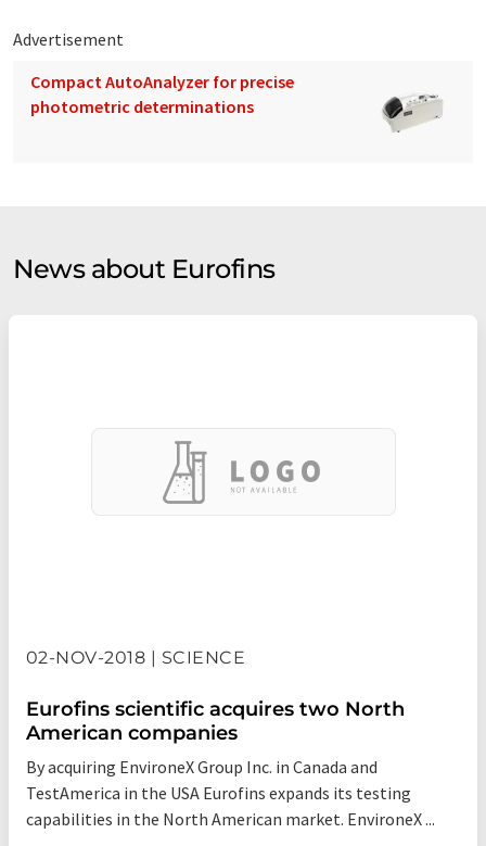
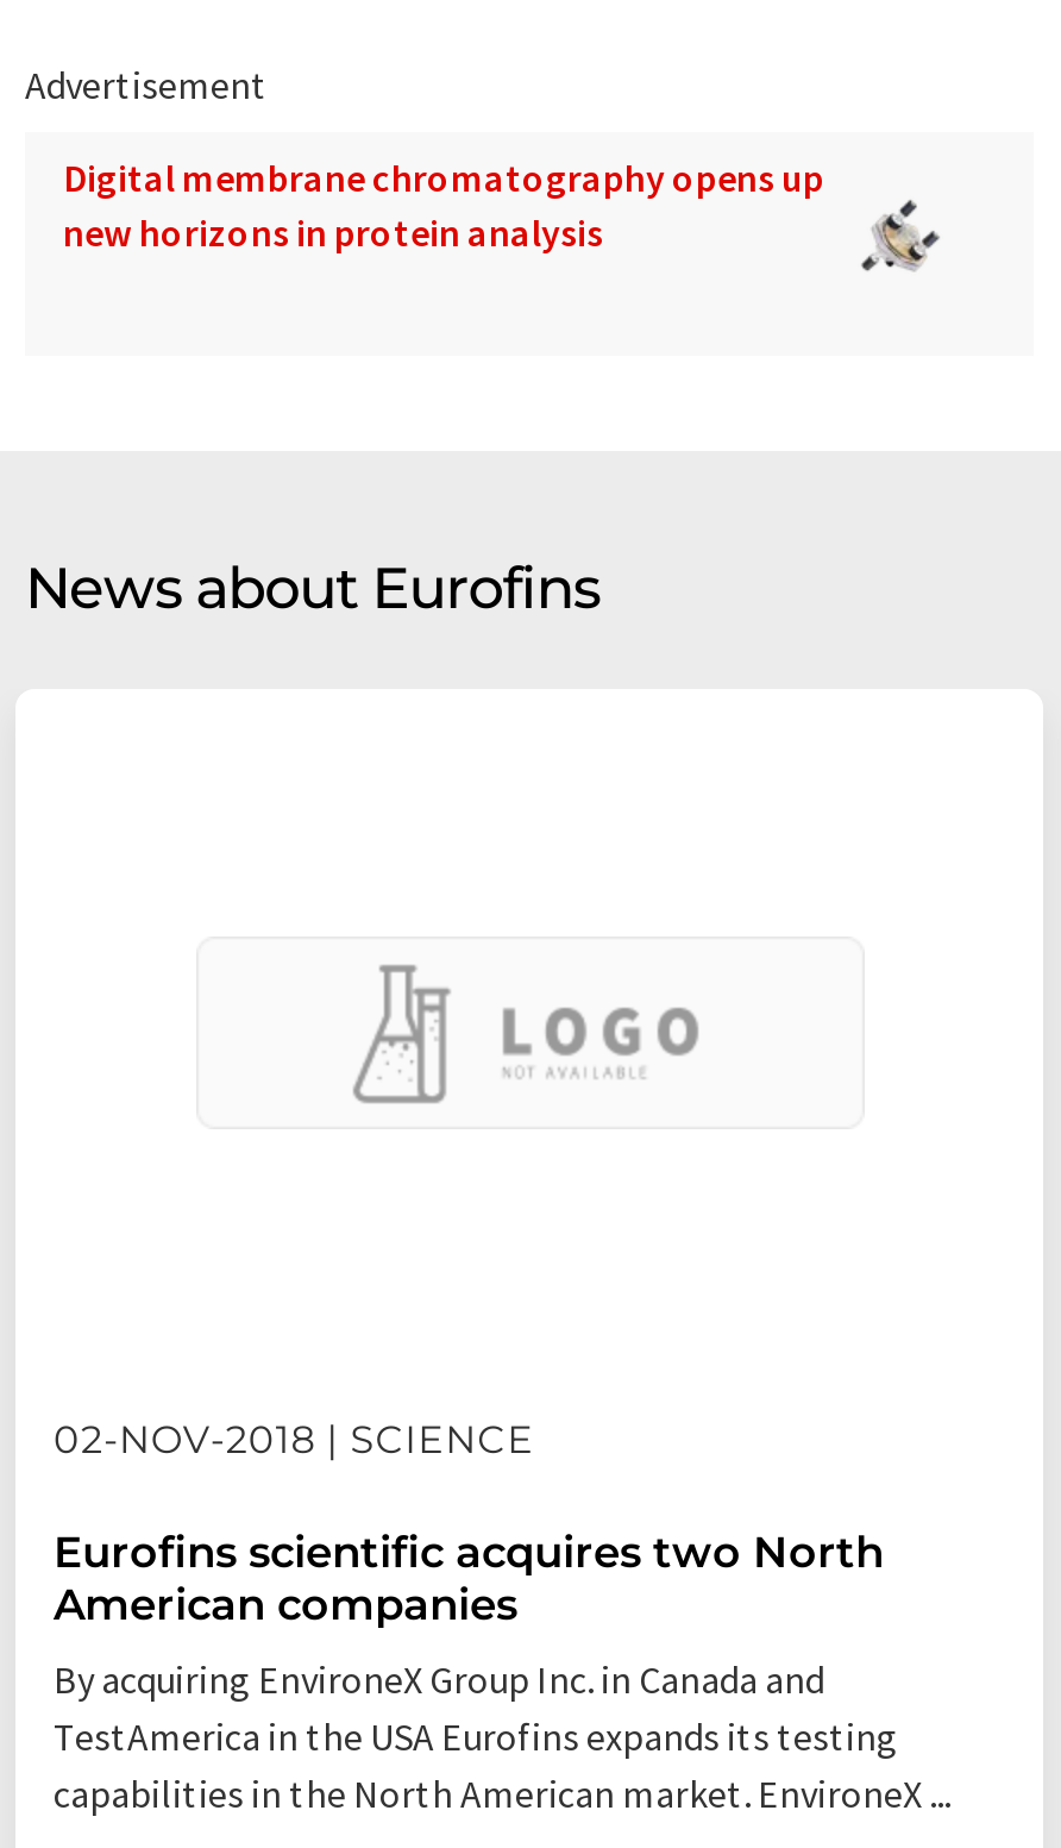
- Compact AutoAnalyzer for precise
- photometric determinations
+ Digital membrane chromatography opens up
+ new horizons in protein analysis

- [image]
+ [image]
